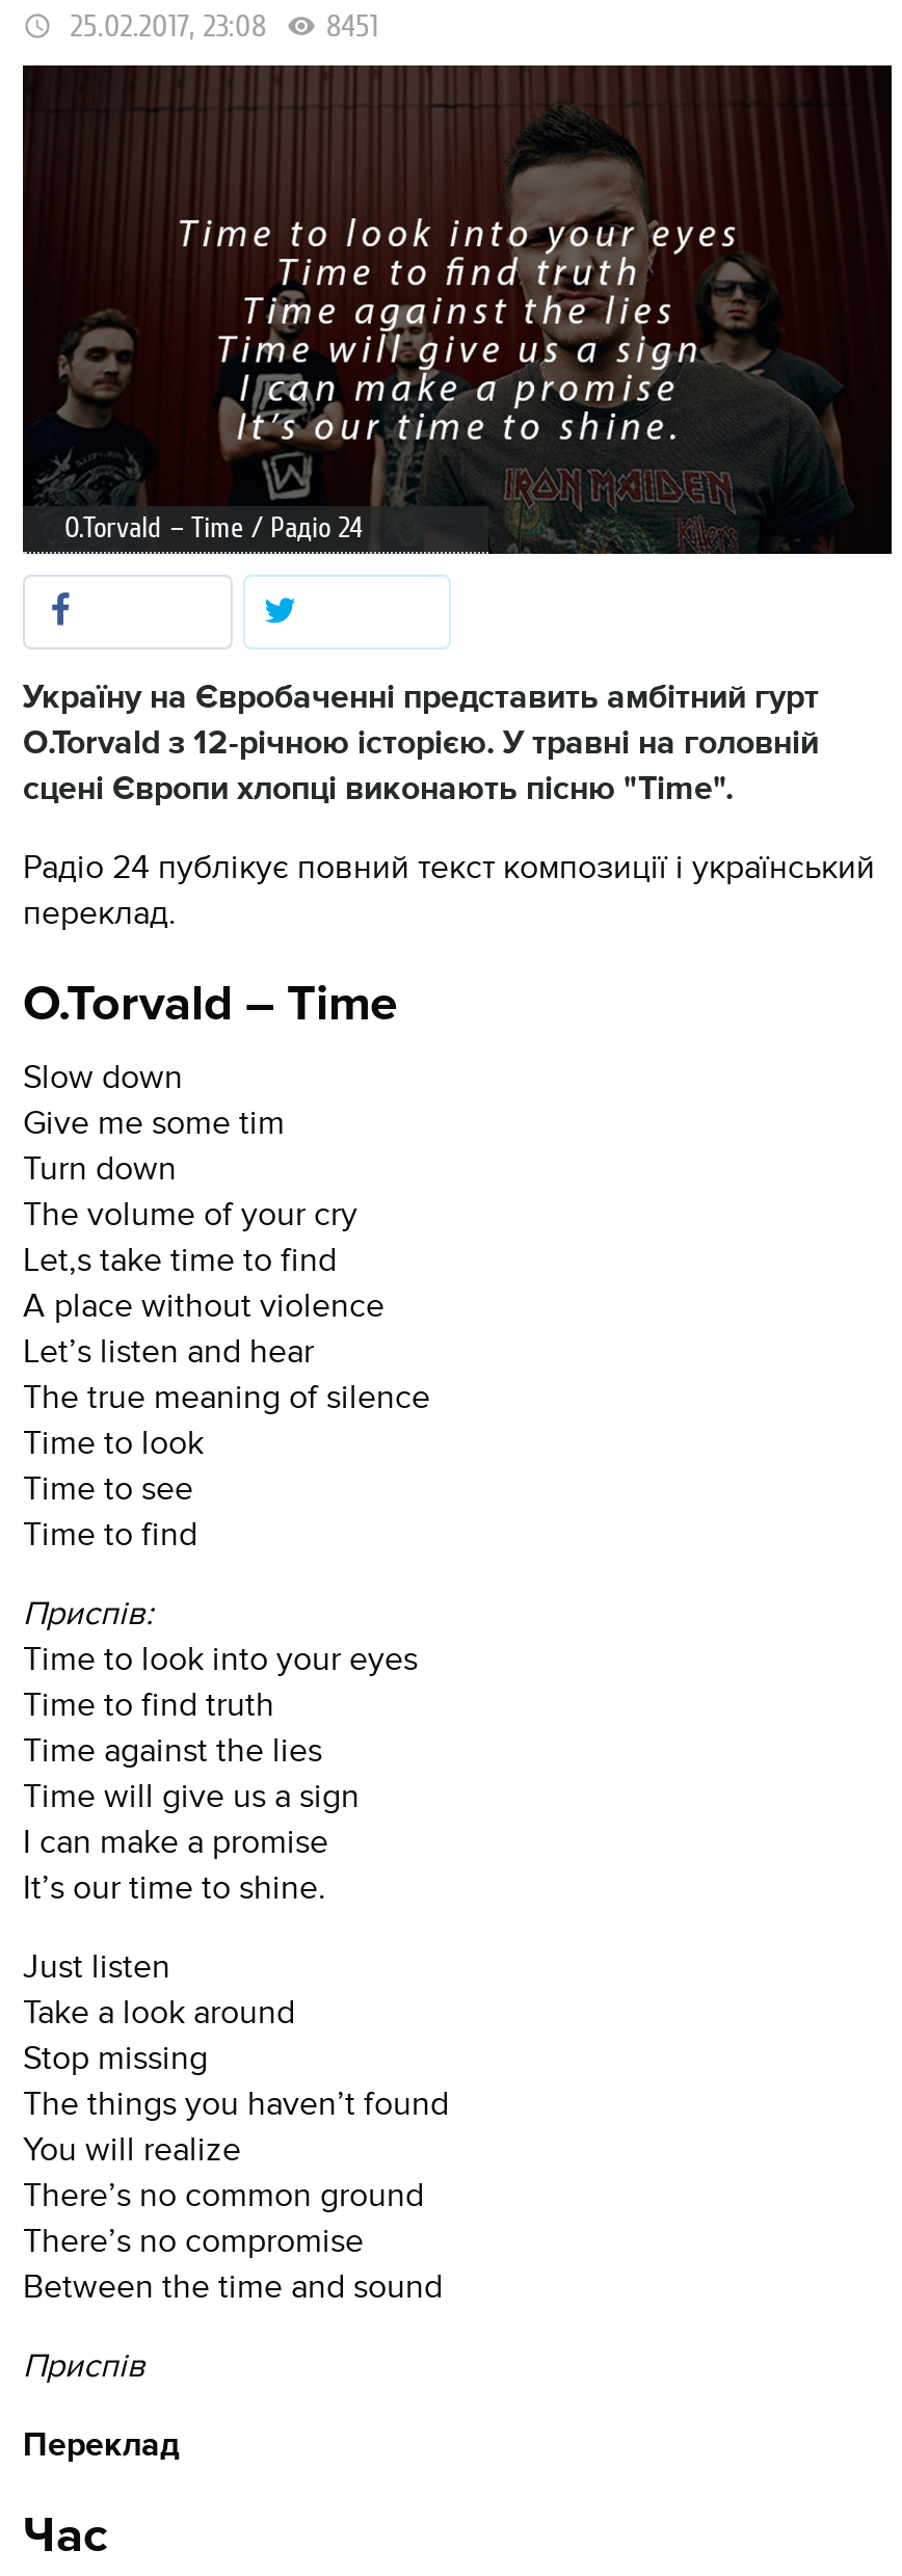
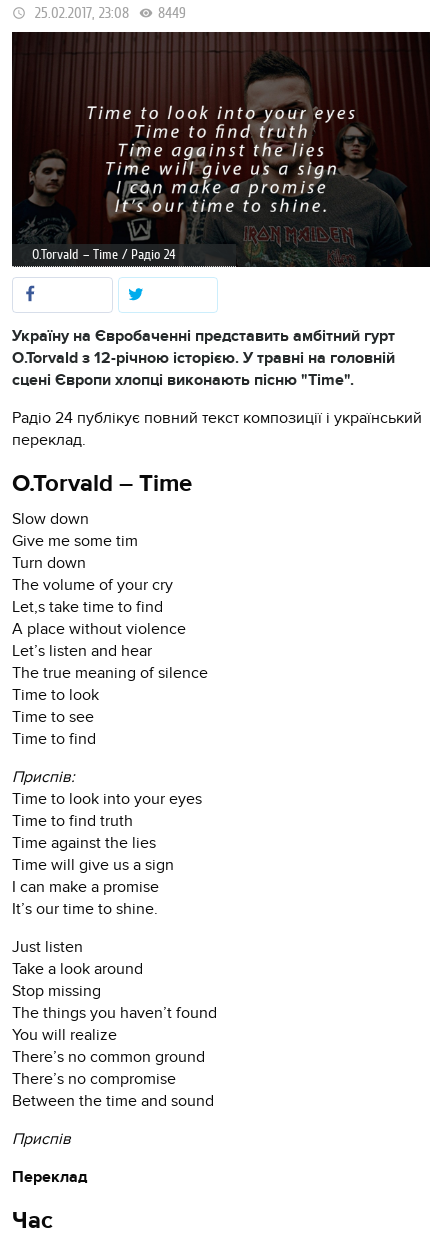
- 25.02.2017, 23:08 8451
+ 25.02.2017, 23:08 8449
